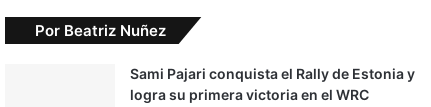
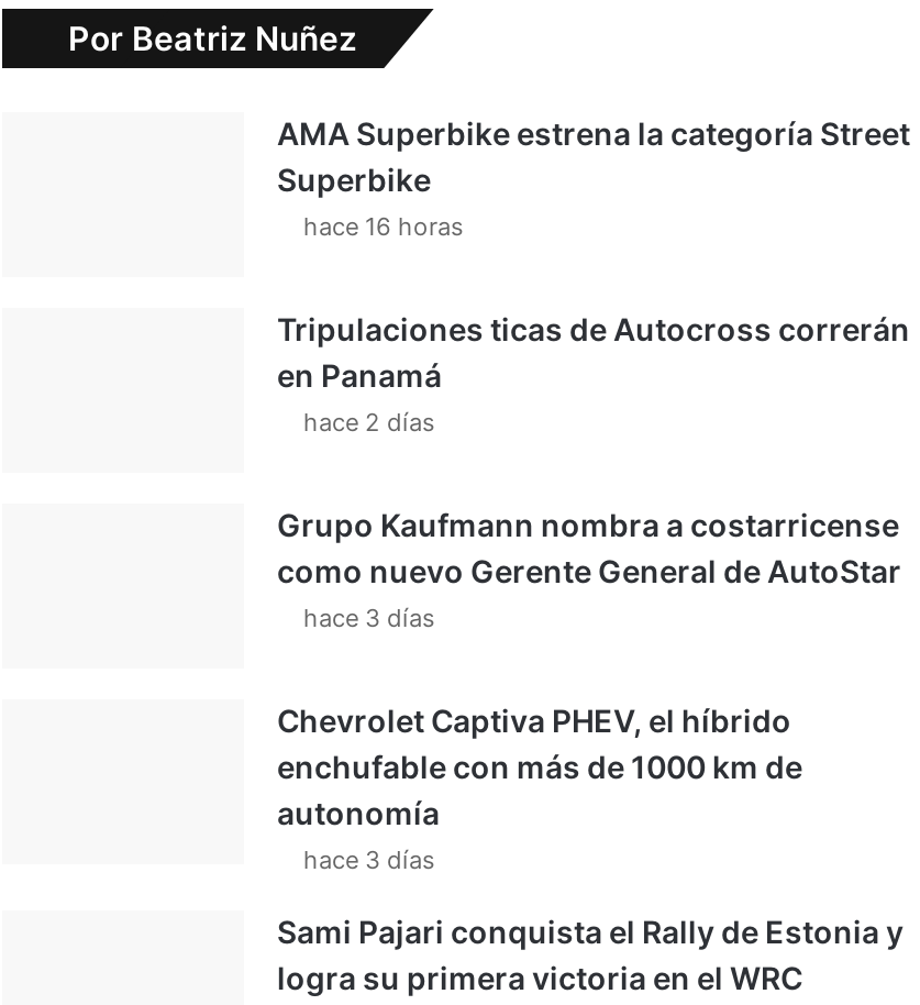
+ AMA Superbike estrena la categoría Street
+ Superbike
+ hace 16 horas
+ Tripulaciones ticas de Autocross correrán
+ en Panamá
+ hace 2 días
+ Grupo Kaufmann nombra a costarricense
+ como nuevo Gerente General de AutoStar
+ hace 3 días
+ Chevrolet Captiva PHEV, el híbrido
+ enchufable con más de 1000 km de
+ autonomía
+ hace 3 días
